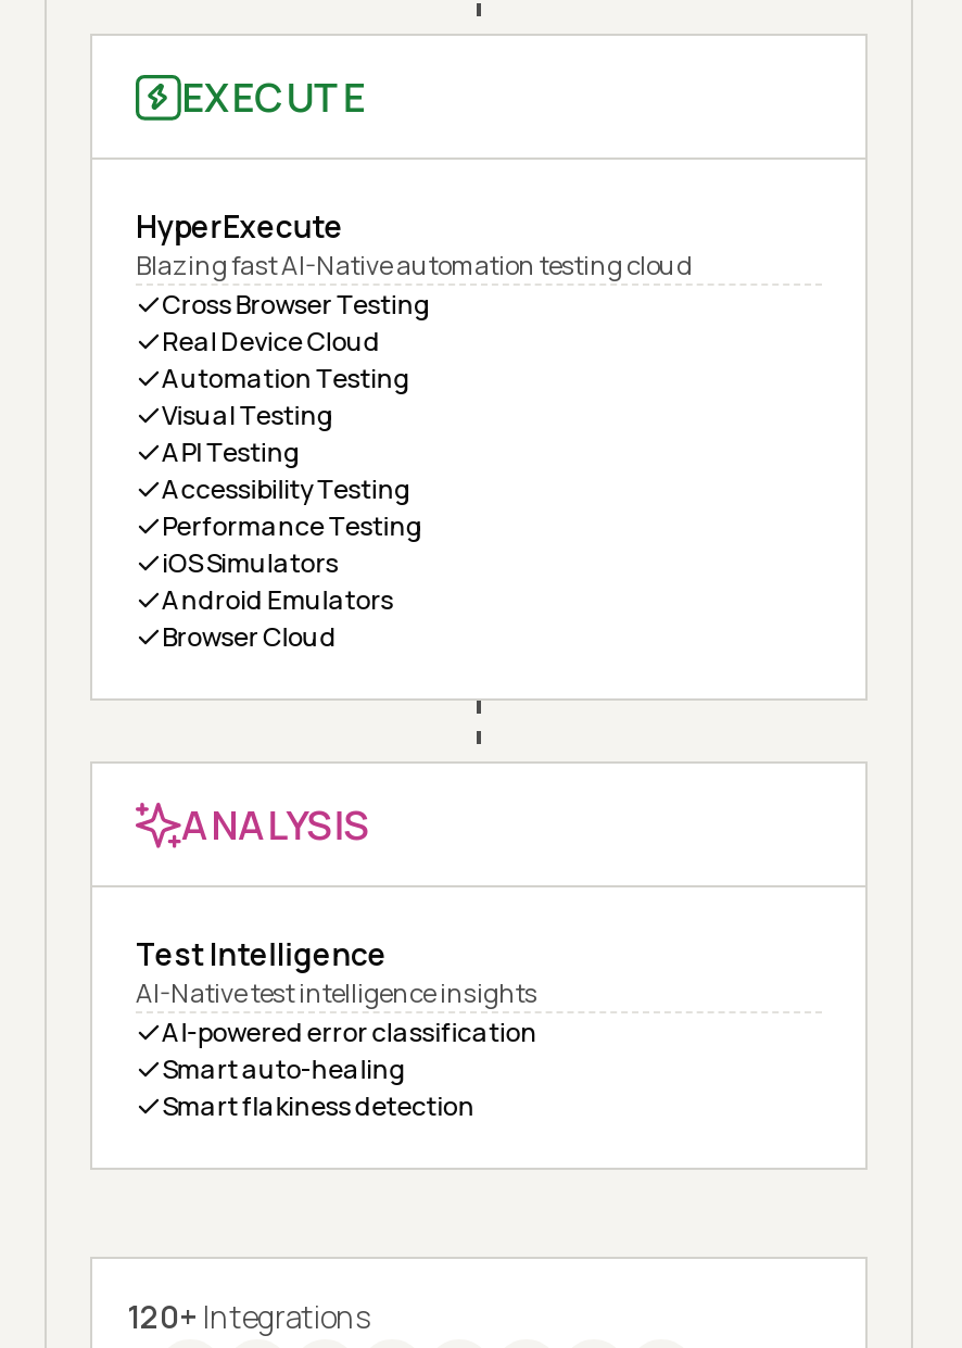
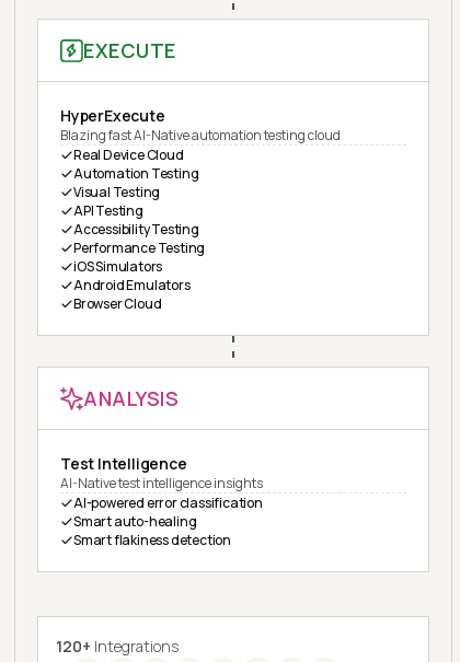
- Cross Browser Testing
